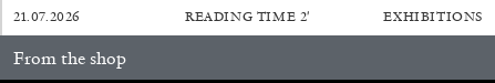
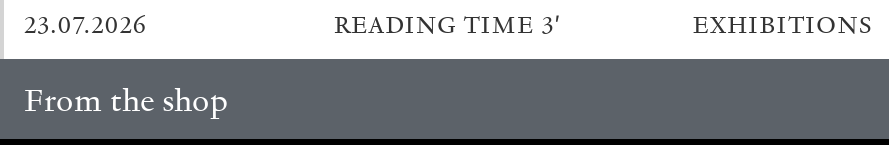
- 21.07.2026
- READING TIME 2′
+ 23.07.2026
+ READING TIME 3′
